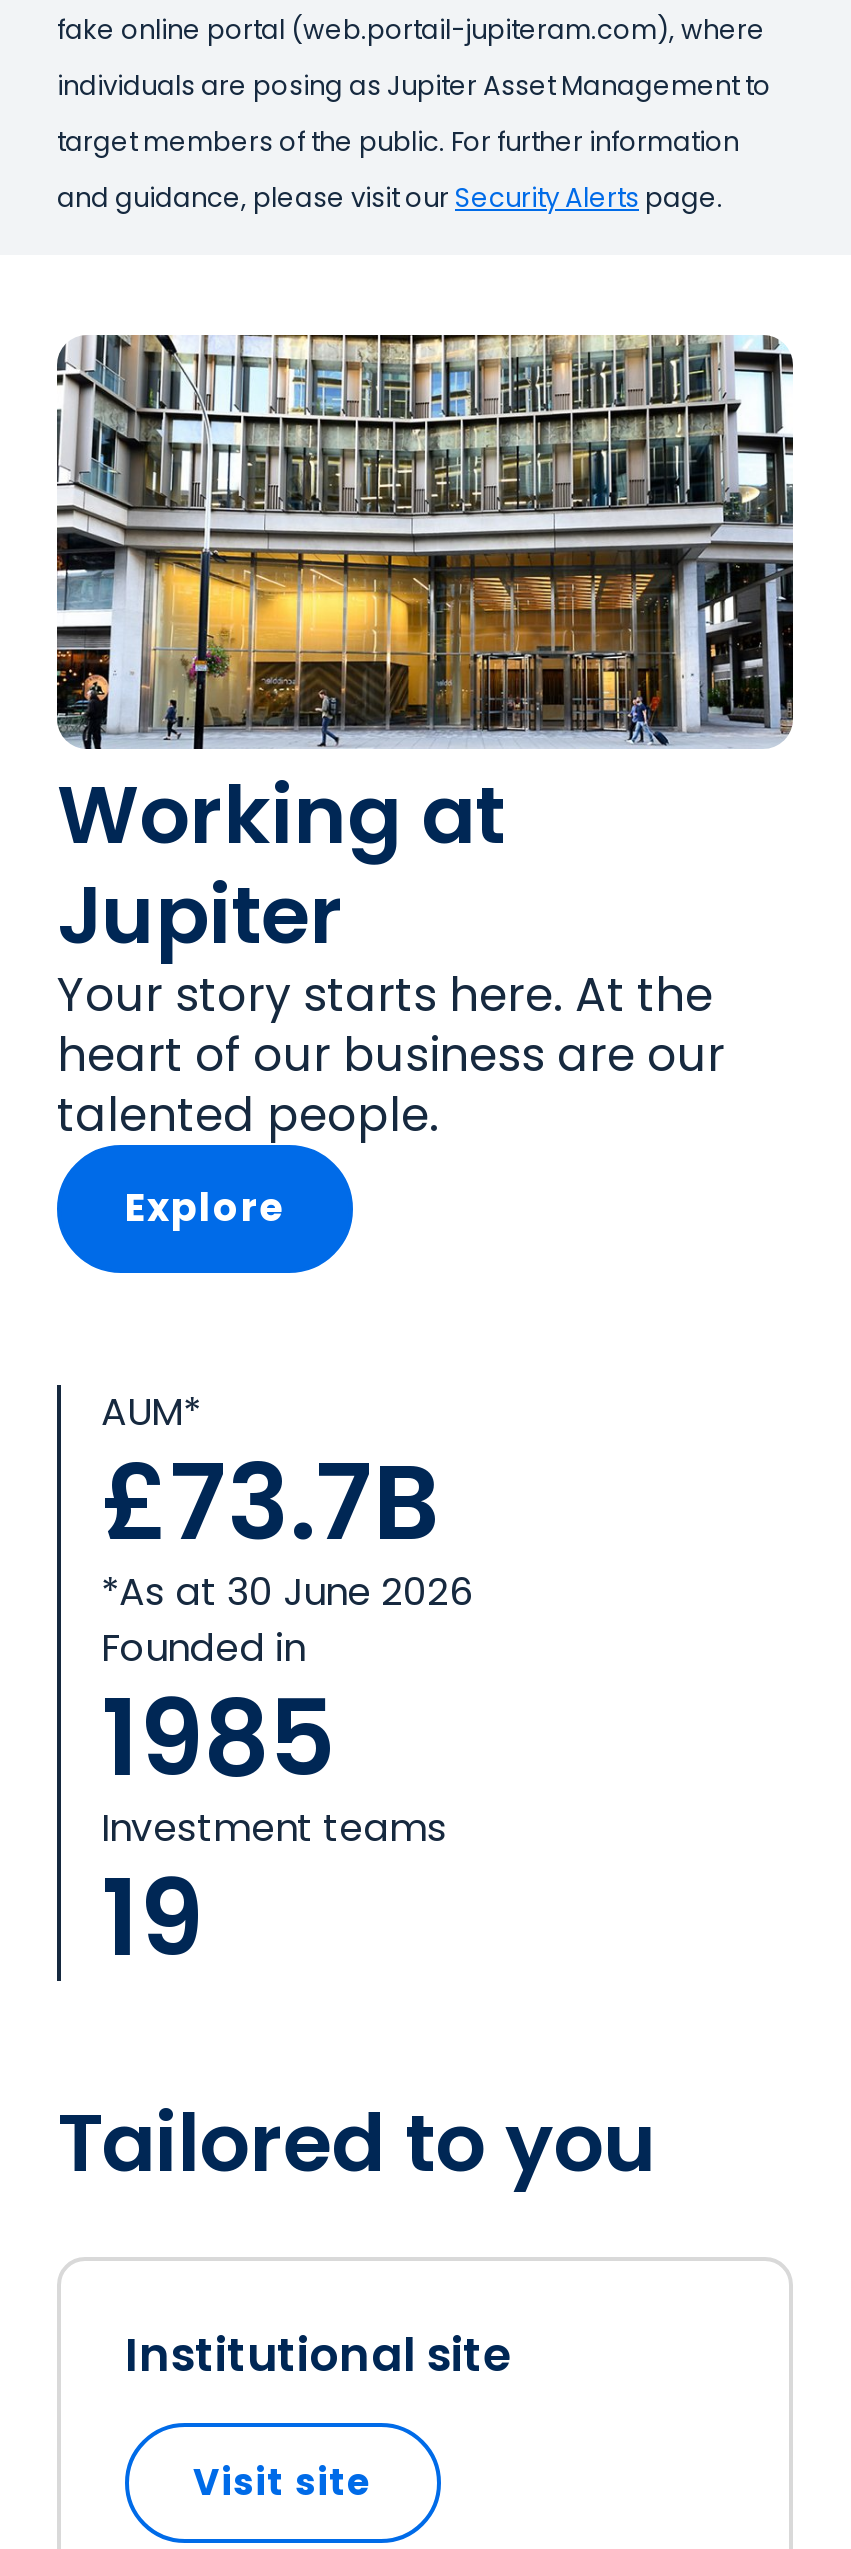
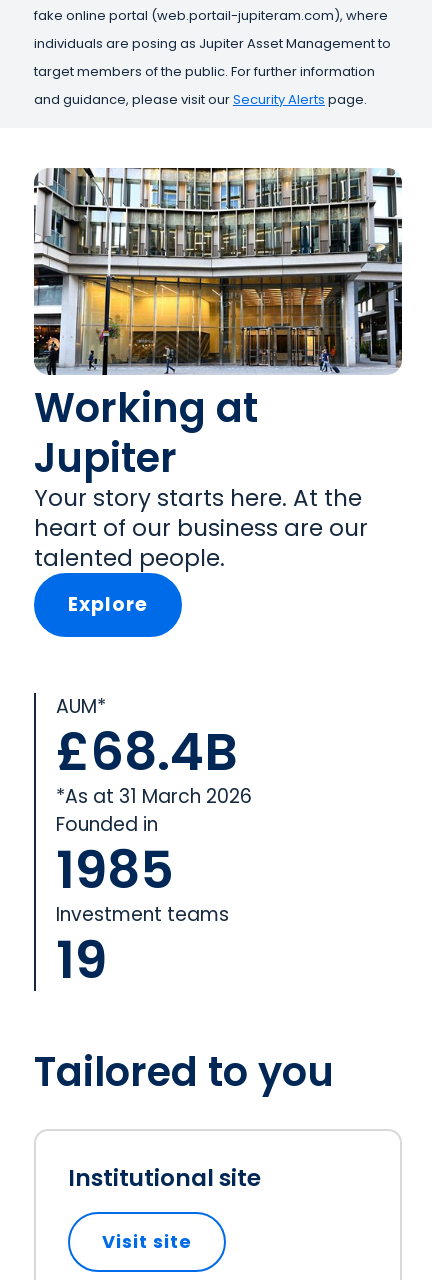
- £73.7B
- *As at 30 June 2026
+ £68.4B
+ *As at 31 March 2026
